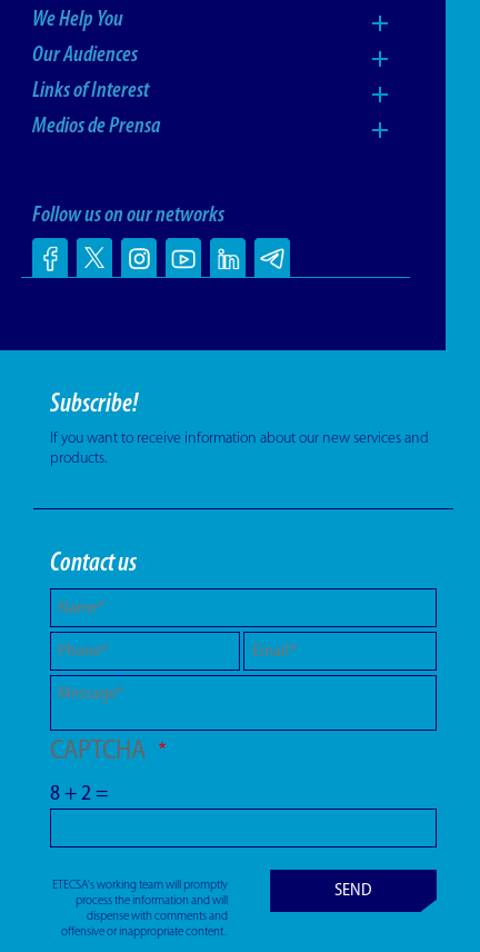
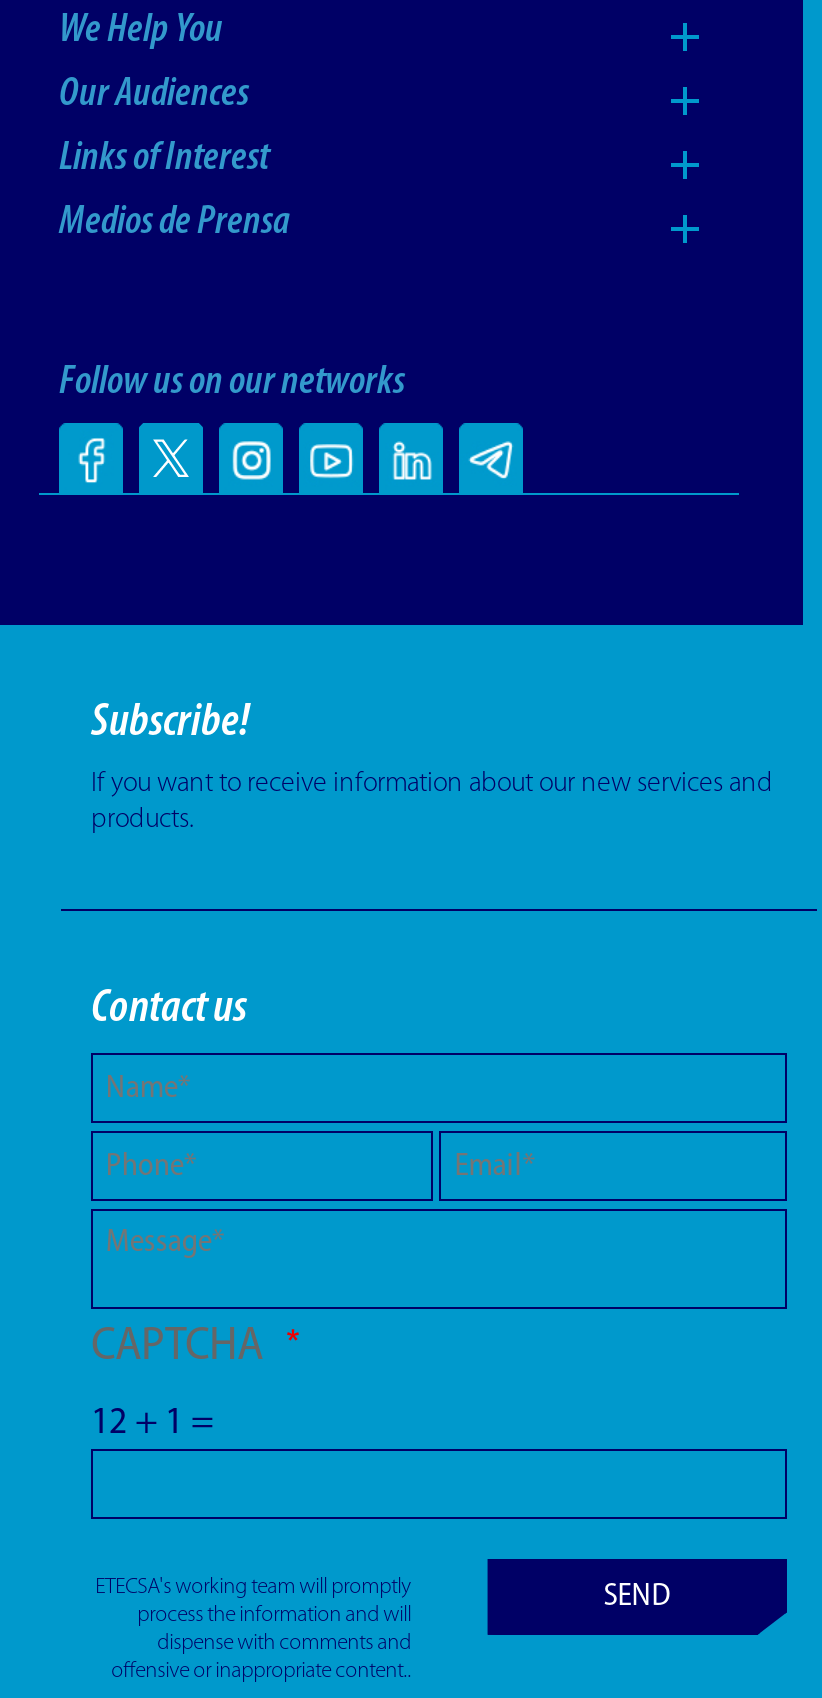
- 8 + 2 =
+ 12 + 1 =
